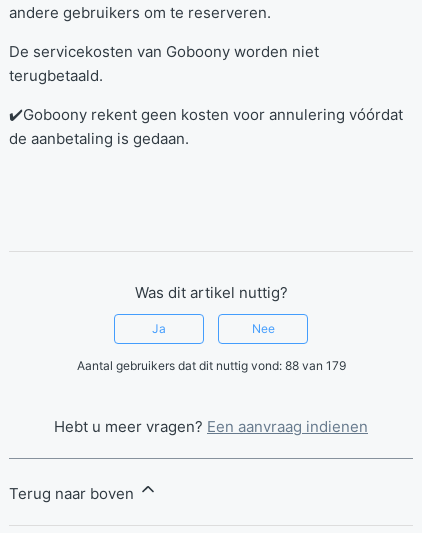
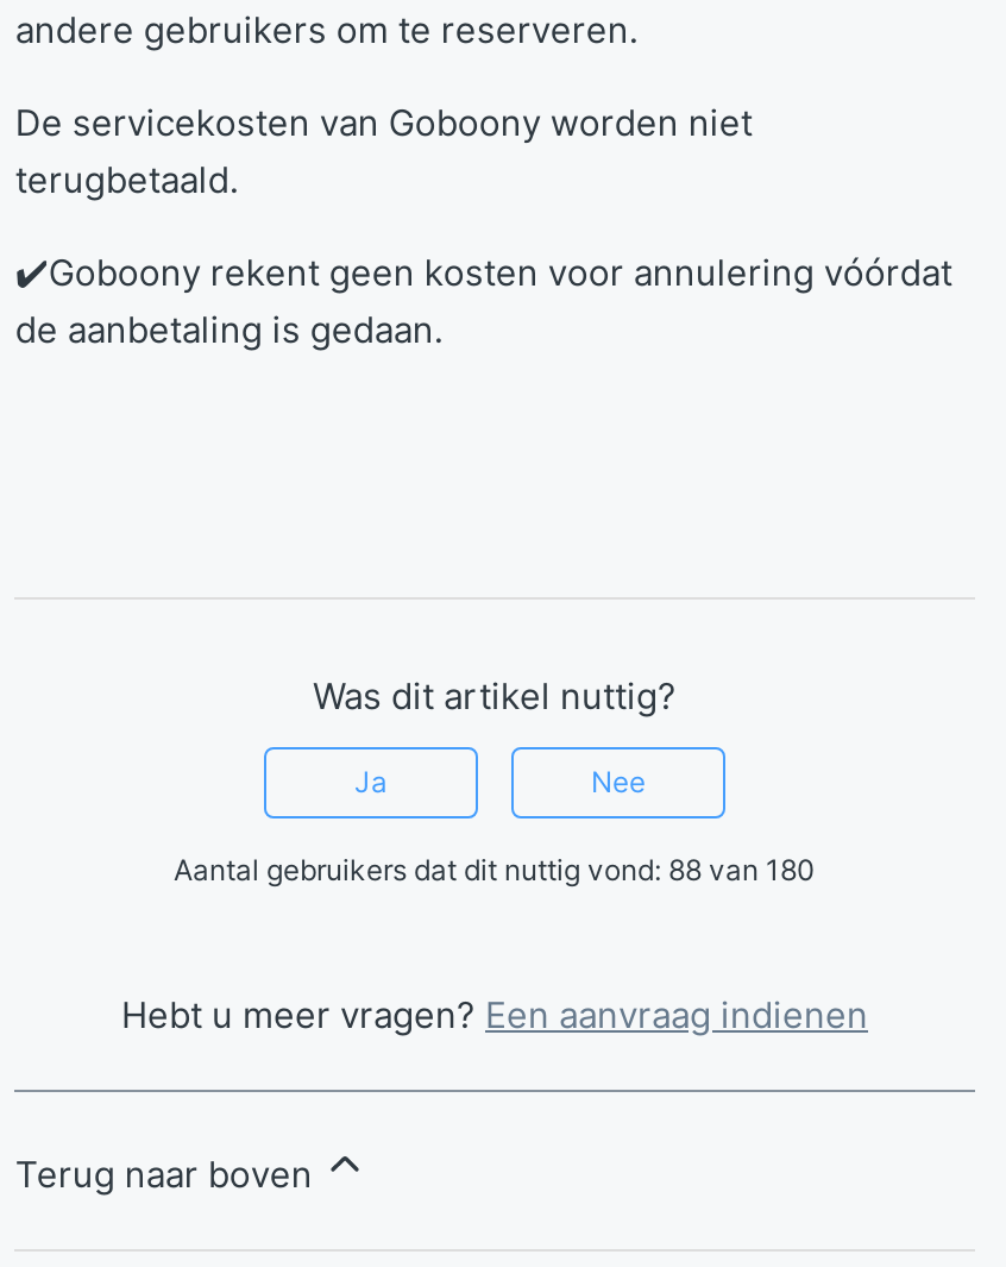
- Aantal gebruikers dat dit nuttig vond: 88 van 179
+ Aantal gebruikers dat dit nuttig vond: 88 van 180
